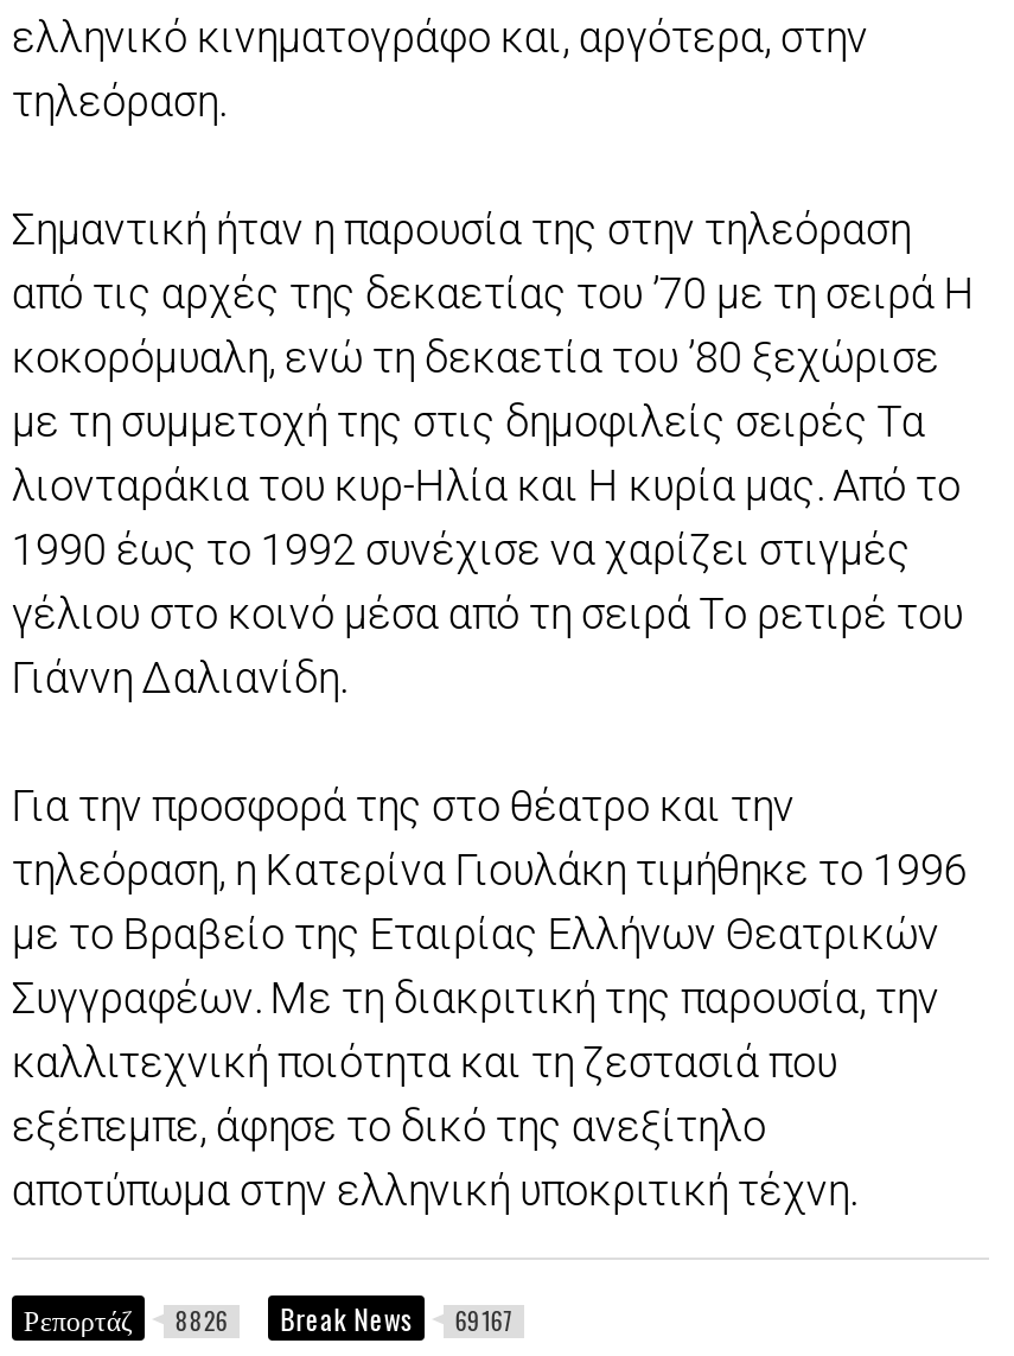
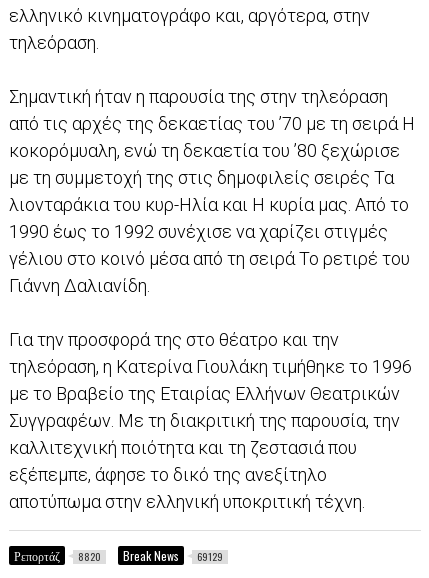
- 8826
+ 8820

- 69167
+ 69129
